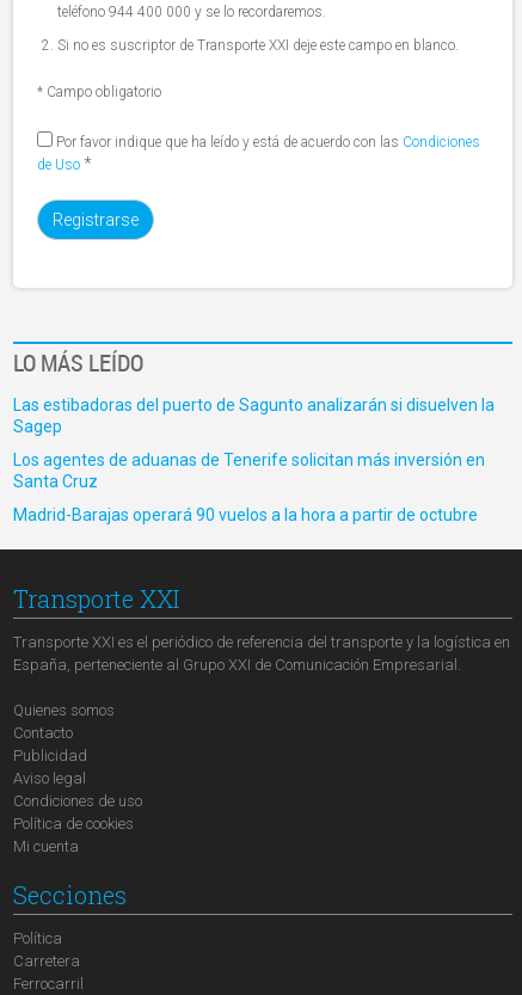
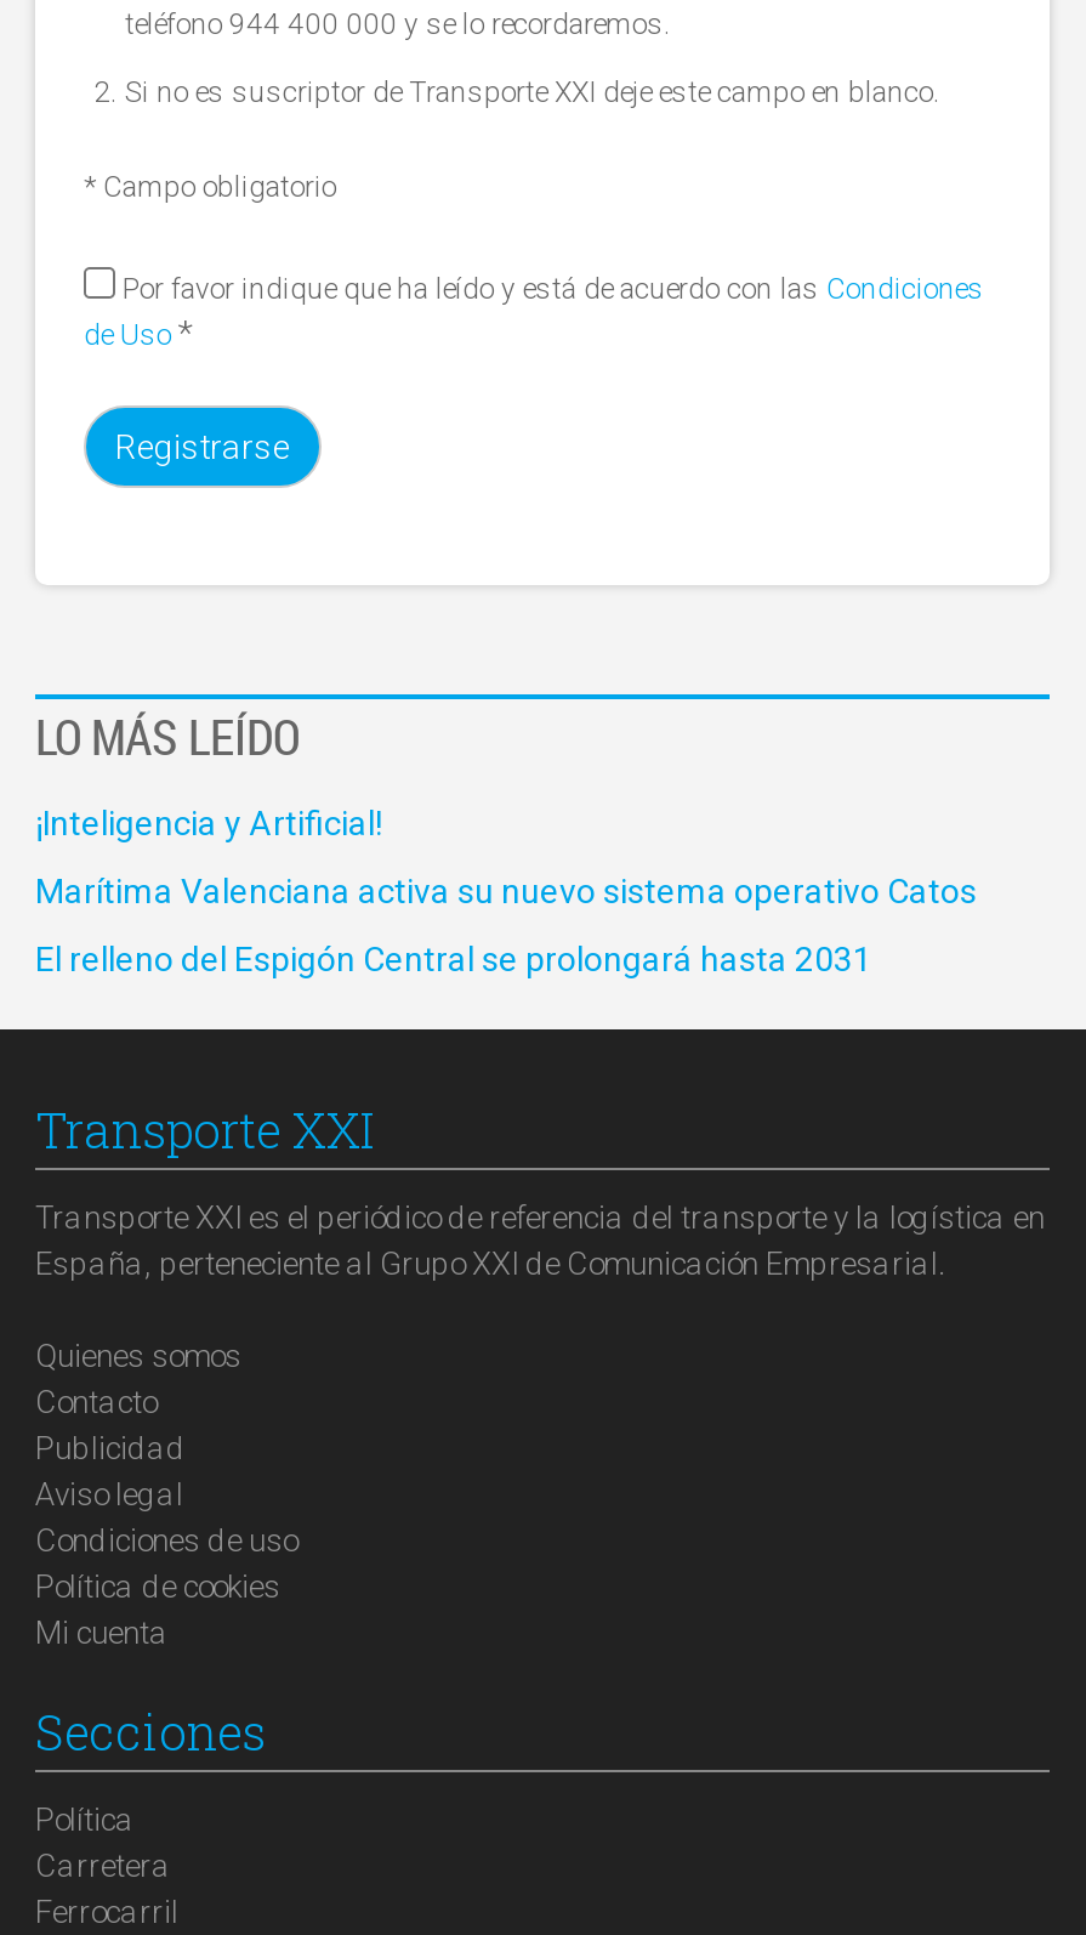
- Las estibadoras del puerto de Sagunto analizarán si disuelven la
- Sagep
+ ¡Inteligencia y Artificial!

- Los agentes de aduanas de Tenerife solicitan más inversión en
- Santa Cruz
+ Marítima Valenciana activa su nuevo sistema operativo Catos

- Madrid-Barajas operará 90 vuelos a la hora a partir de octubre
+ El relleno del Espigón Central se prolongará hasta 2031
